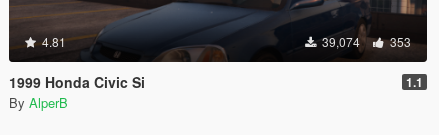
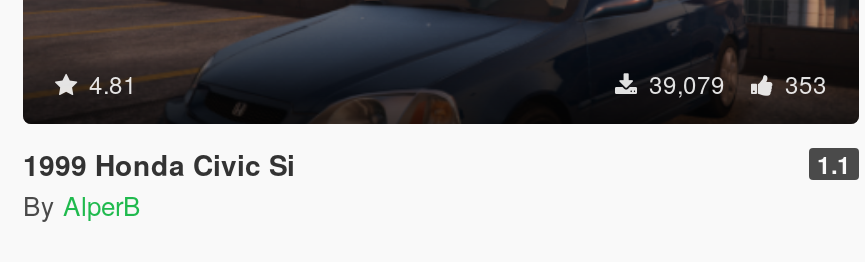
- 39,074 353
+ 39,079 353
